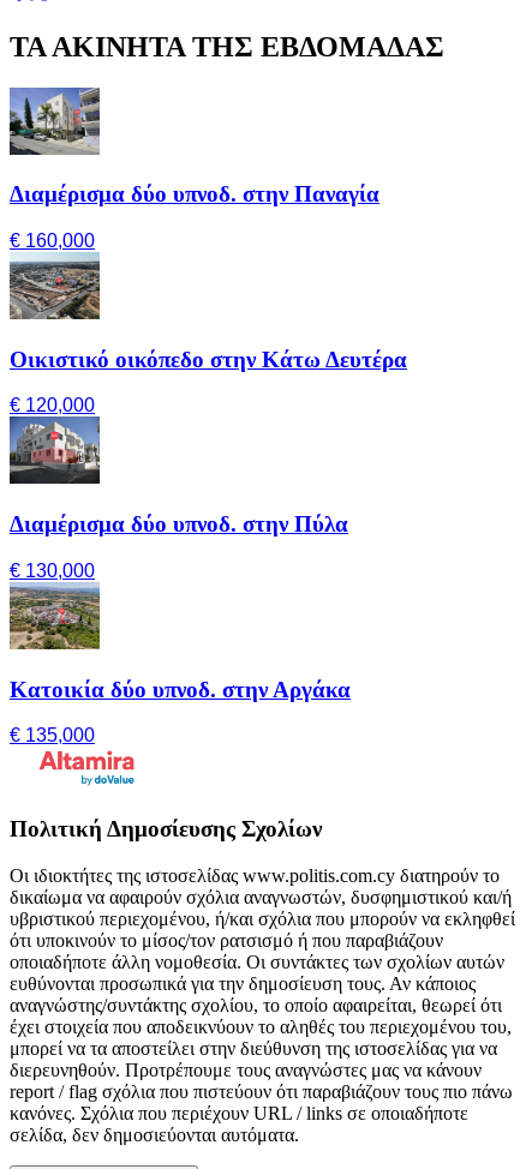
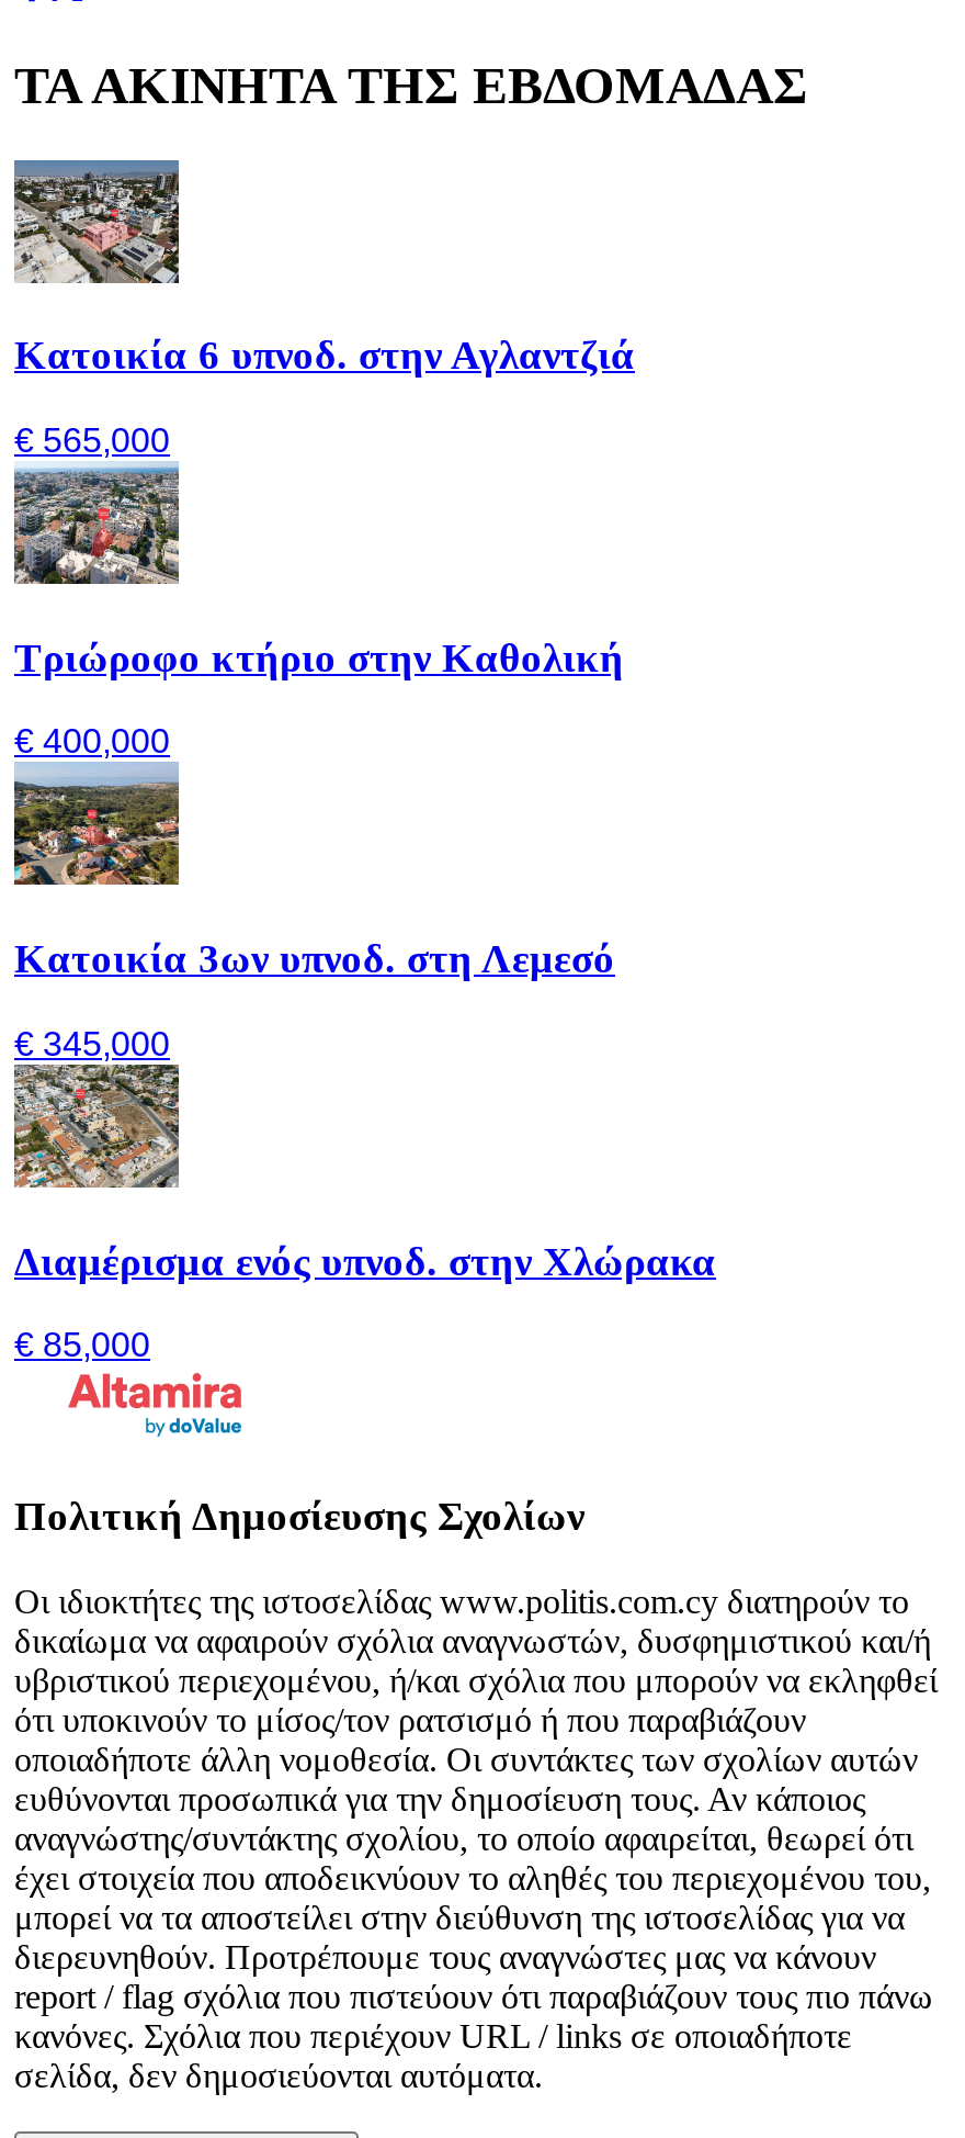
- [image]
- Διαμέρισμα δύο υπνοδ. στην Παναγία
+ [image]
+ Κατοικία 6 υπνοδ. στην Αγλαντζιά

- € 160,000
+ € 565,000

- [image]
- Οικιστικό οικόπεδο στην Κάτω Δευτέρα
+ [image]
+ Τριώροφο κτήριο στην Καθολική

- € 120,000
+ € 400,000

- [image]
- Διαμέρισμα δύο υπνοδ. στην Πύλα
+ [image]
+ Κατοικία 3ων υπνοδ. στη Λεμεσό

- € 130,000
+ € 345,000

- [image]
- Κατοικία δύο υπνοδ. στην Αργάκα
+ [image]
+ Διαμέρισμα ενός υπνοδ. στην Χλώρακα

- € 135,000
+ € 85,000
